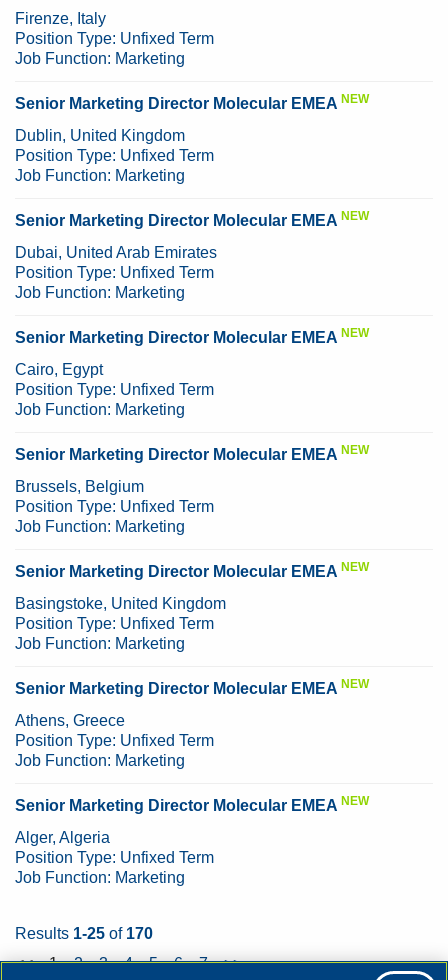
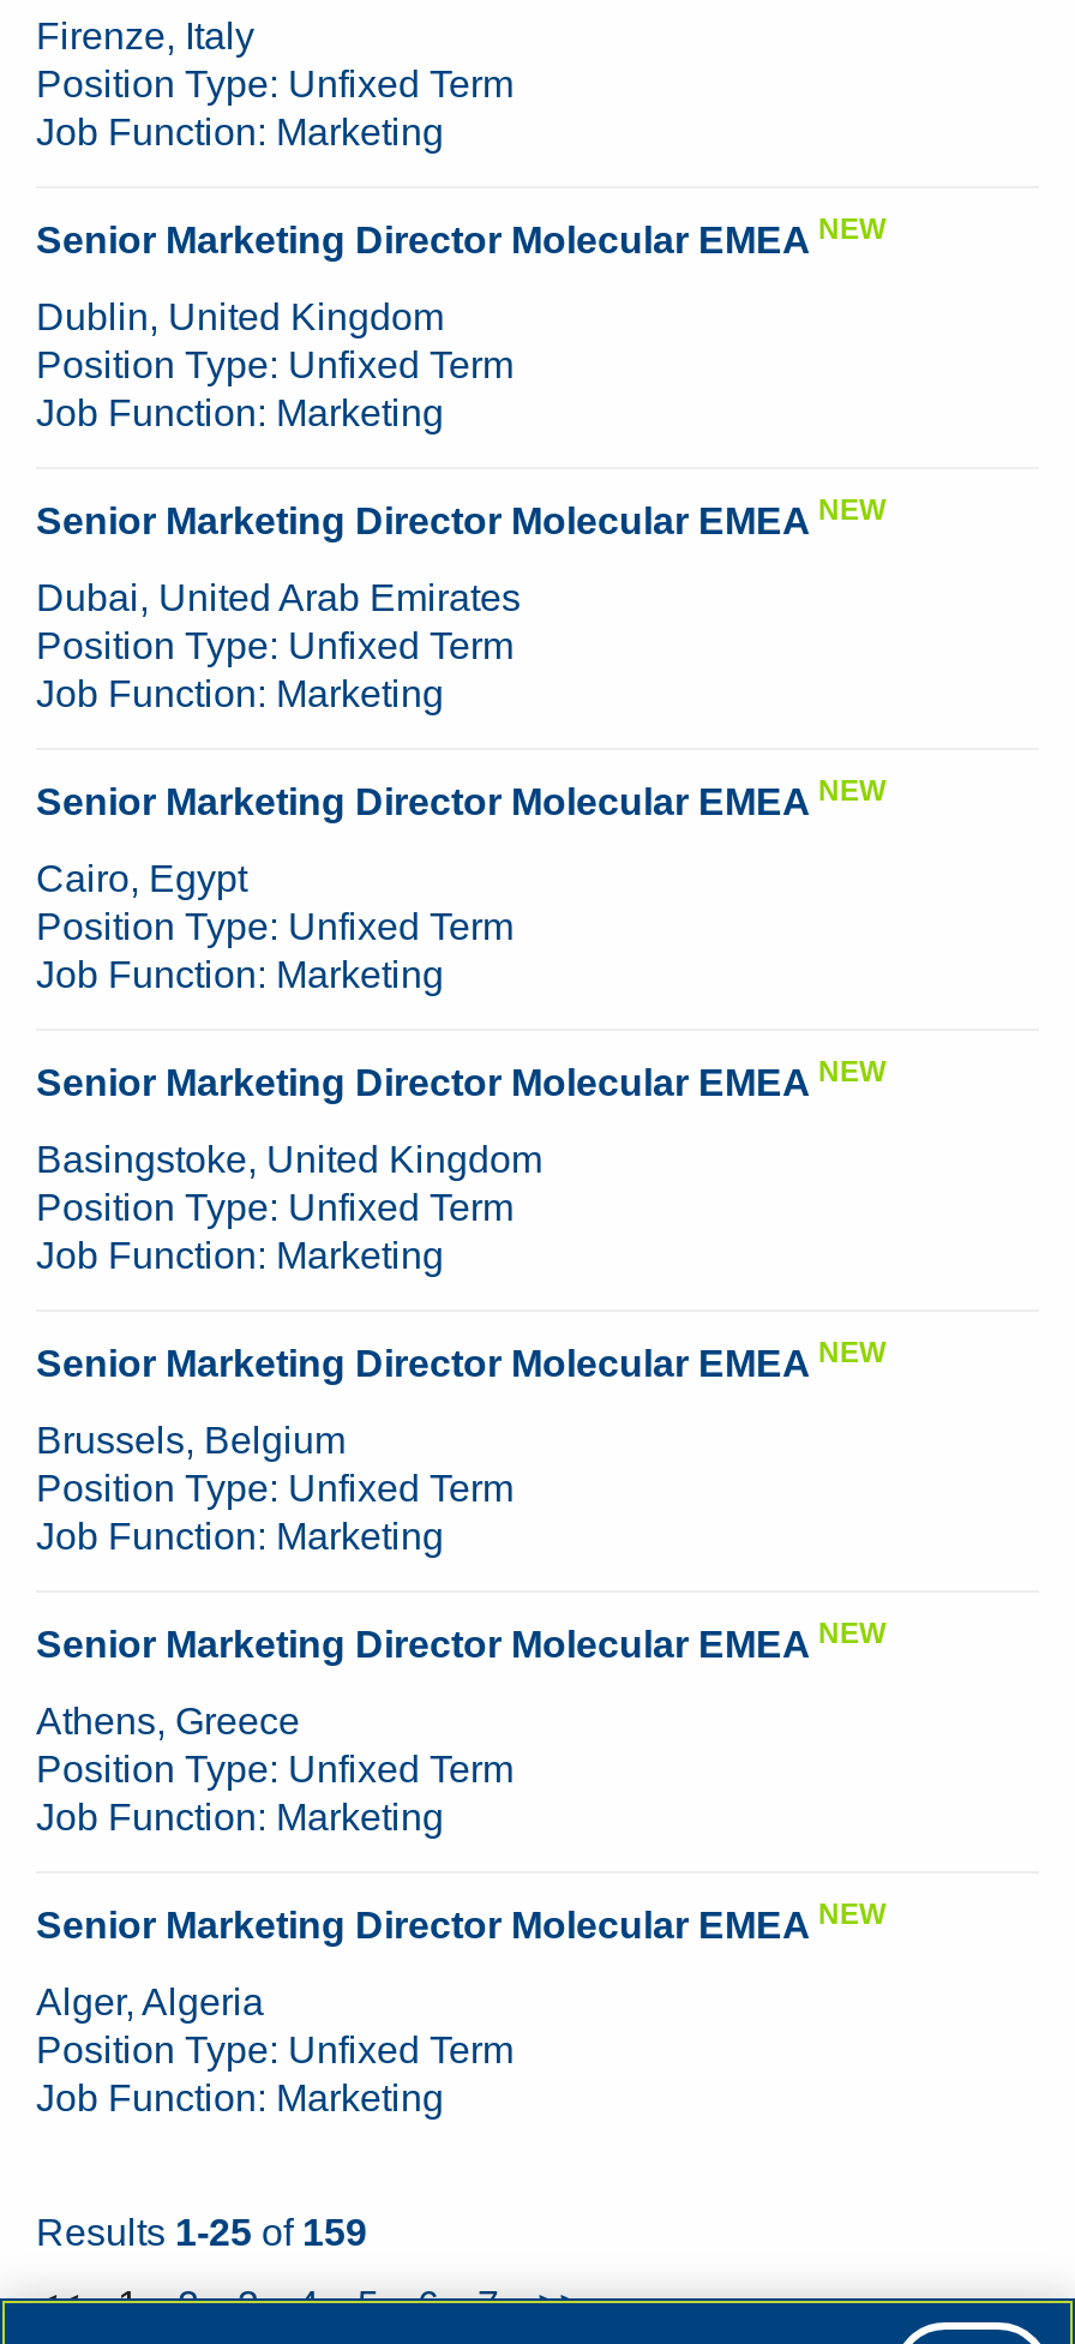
moved down: Brussels, Belgium

moved up: Basingstoke, United Kingdom

- Results 1-25 of 170
+ Results 1-25 of 159
